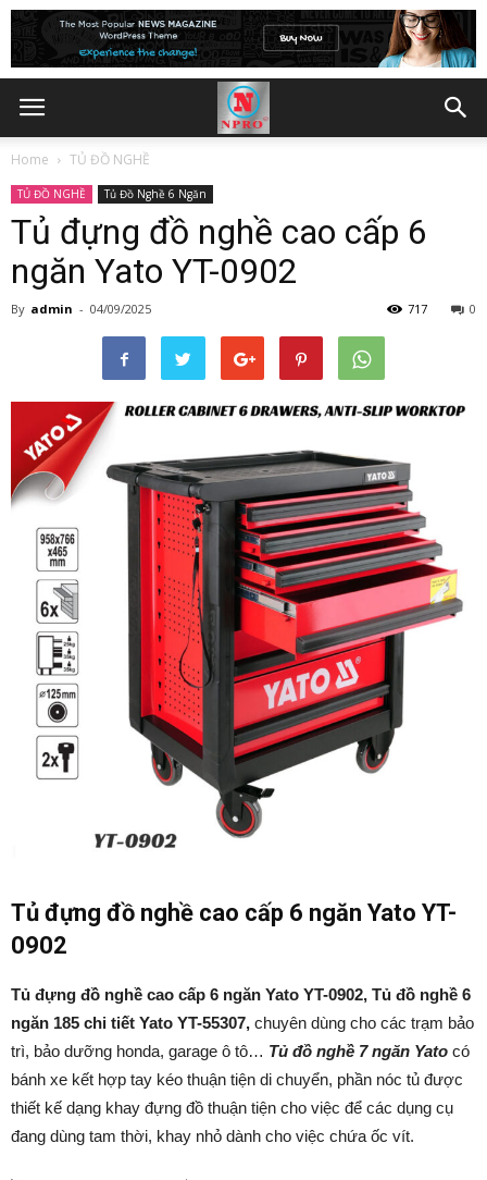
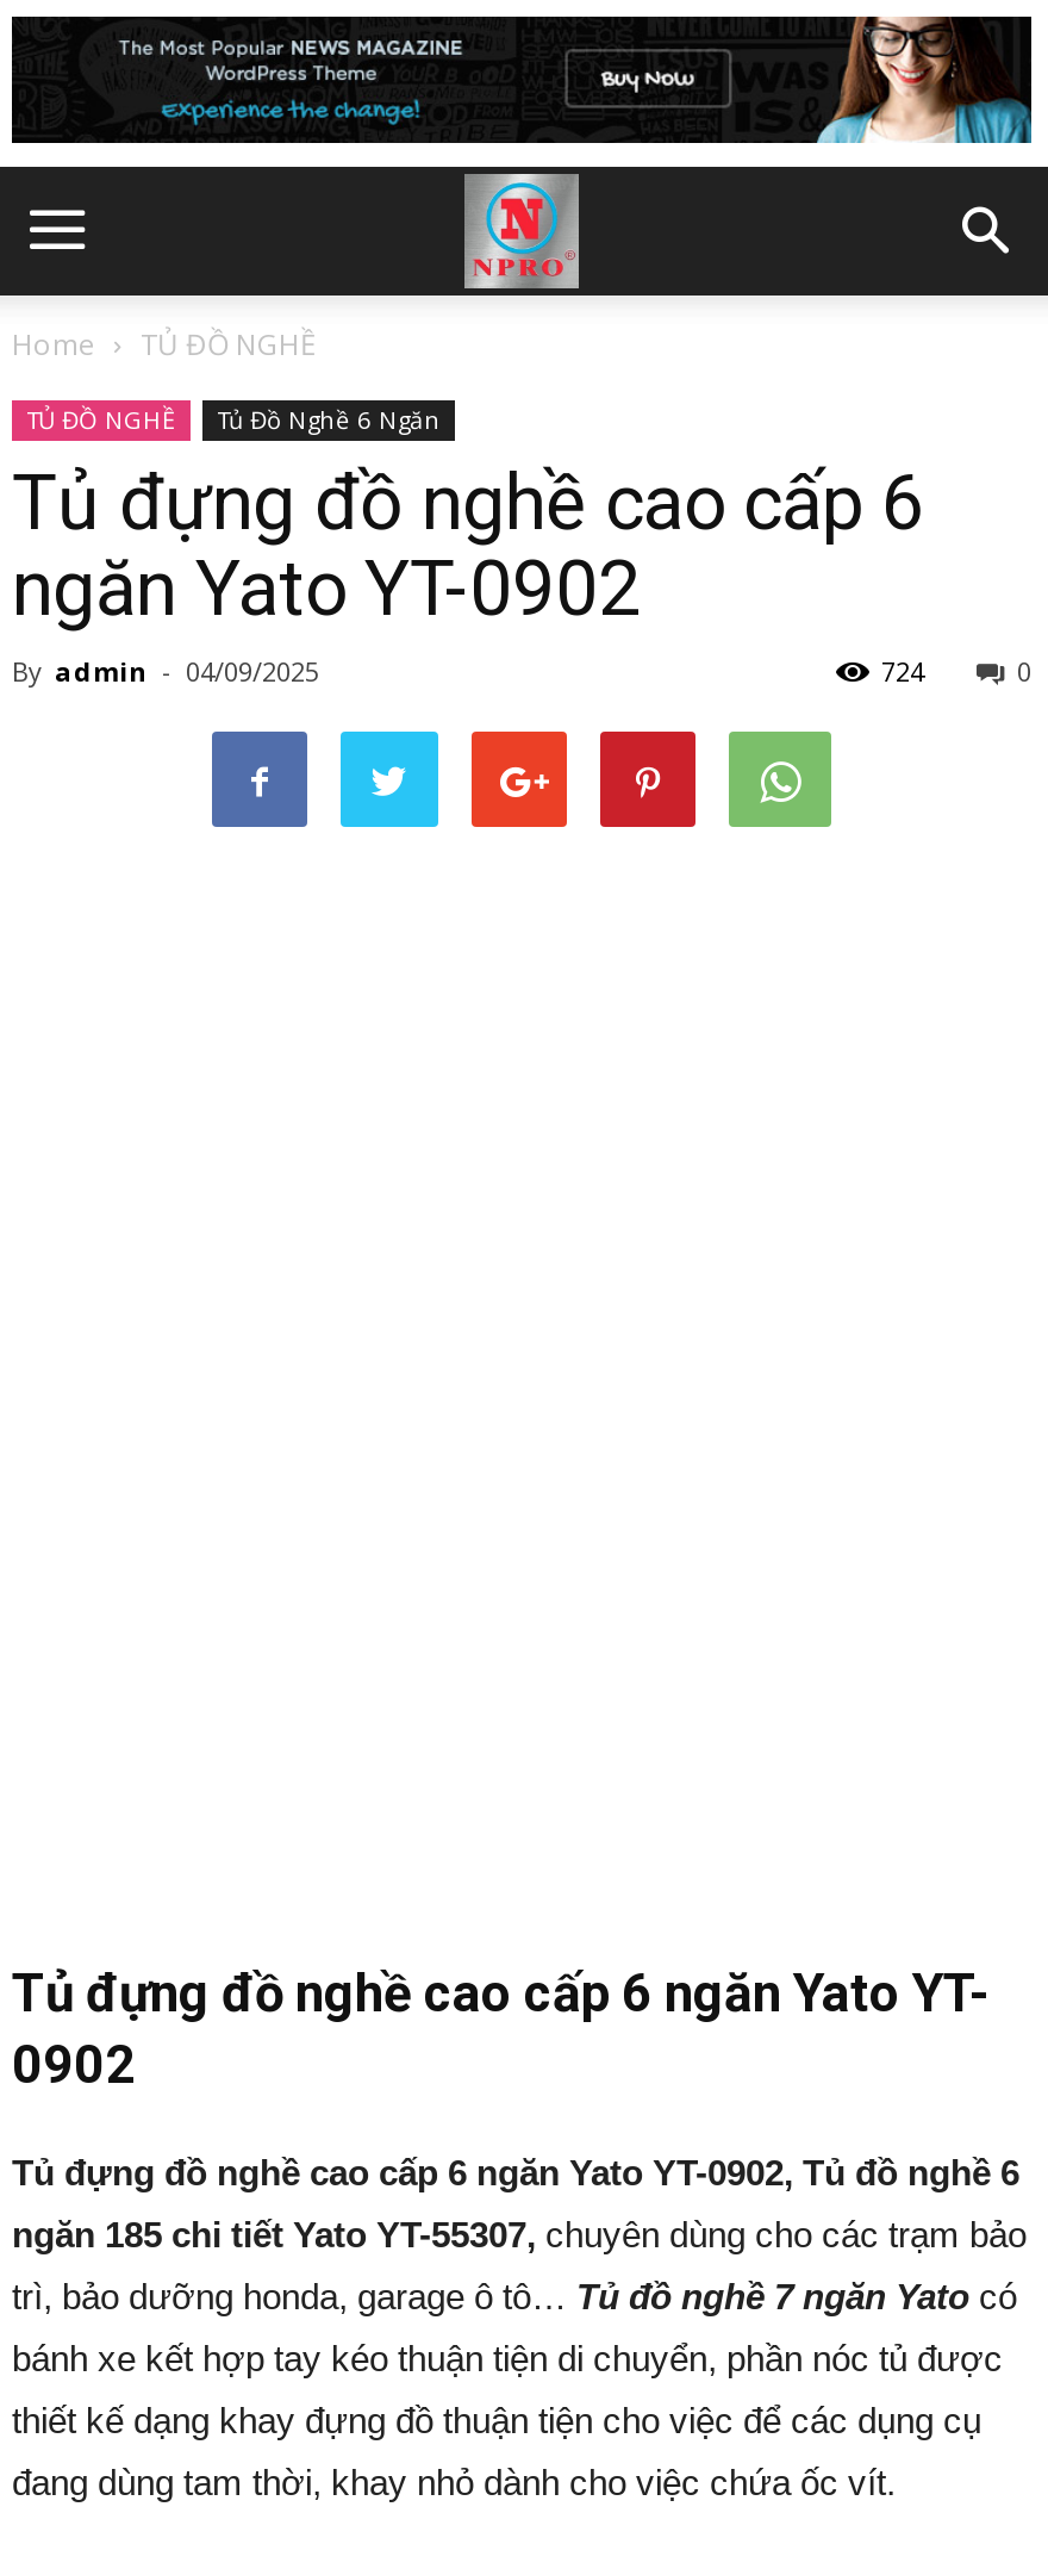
- 717
+ 724

- [image]
